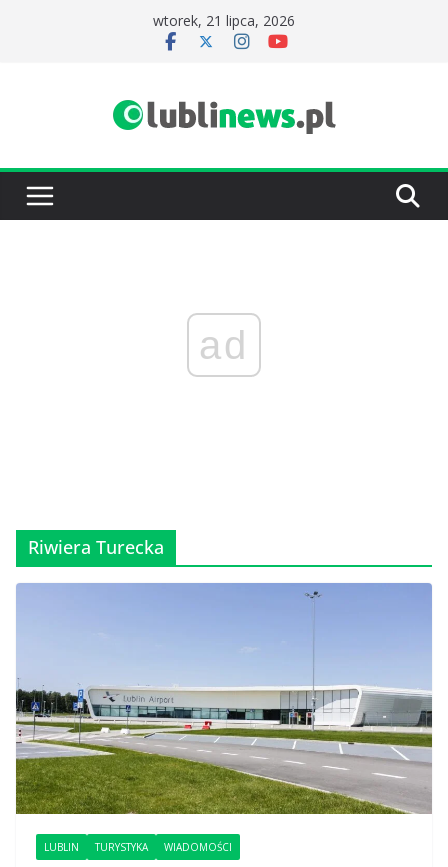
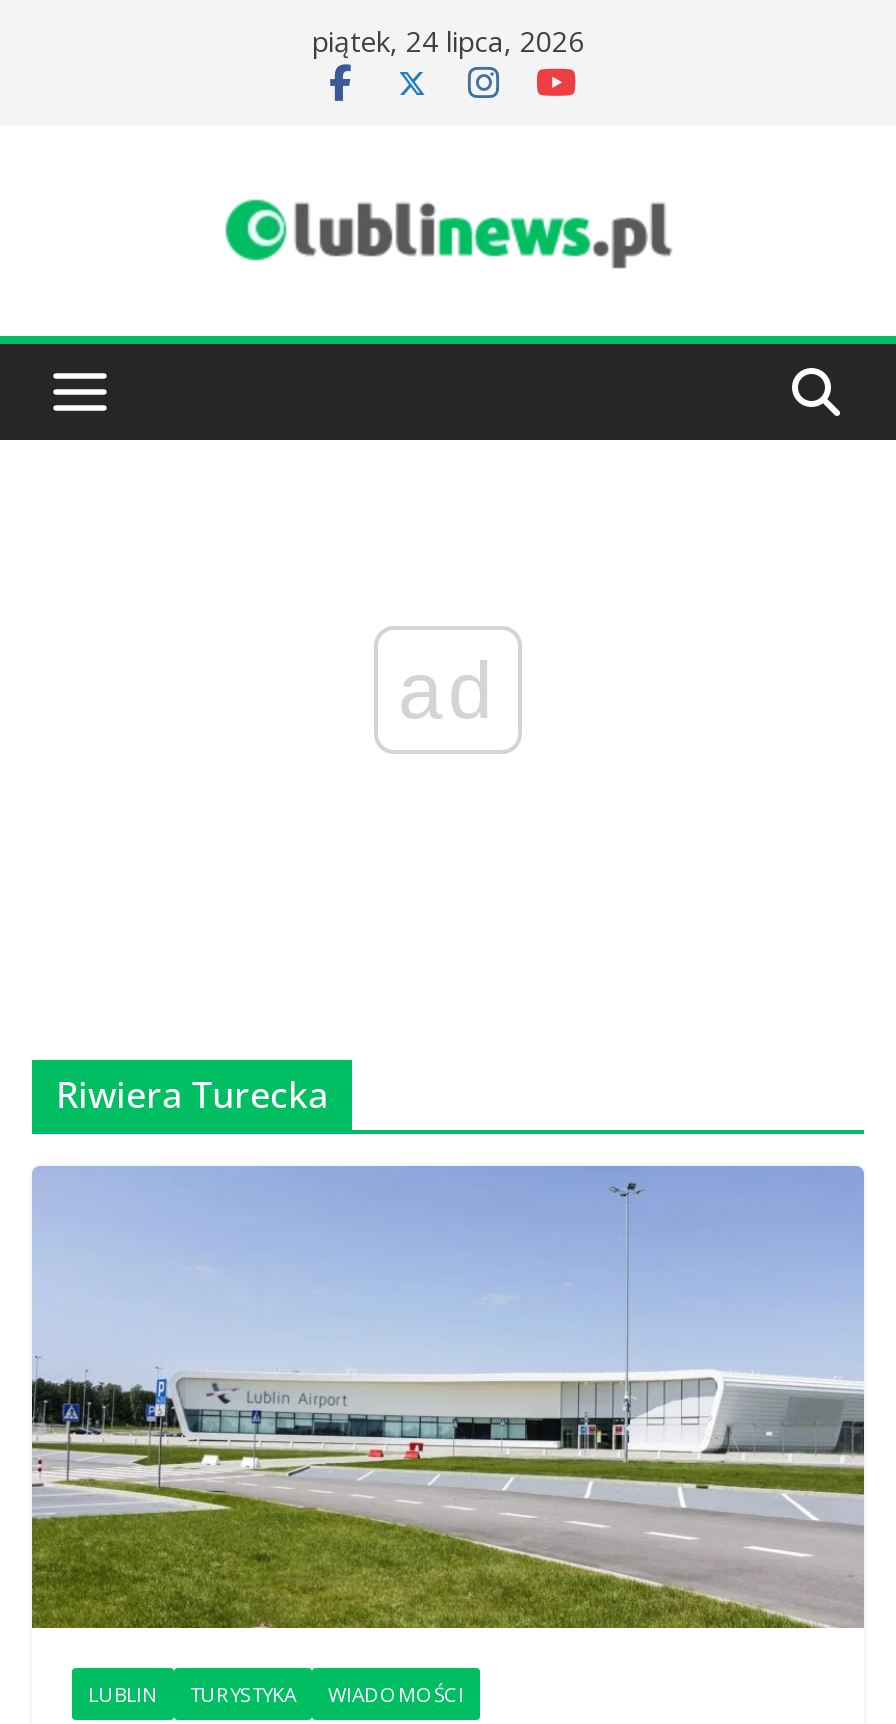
- wtorek, 21 lipca, 2026
+ piątek, 24 lipca, 2026
